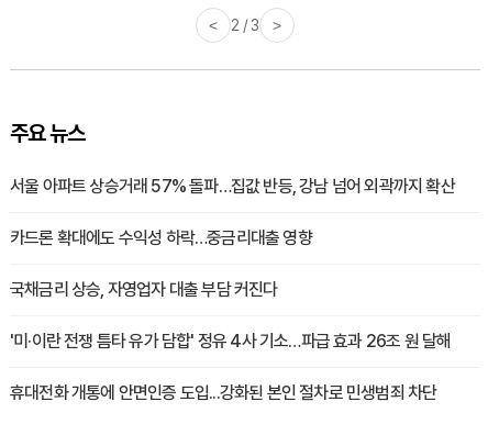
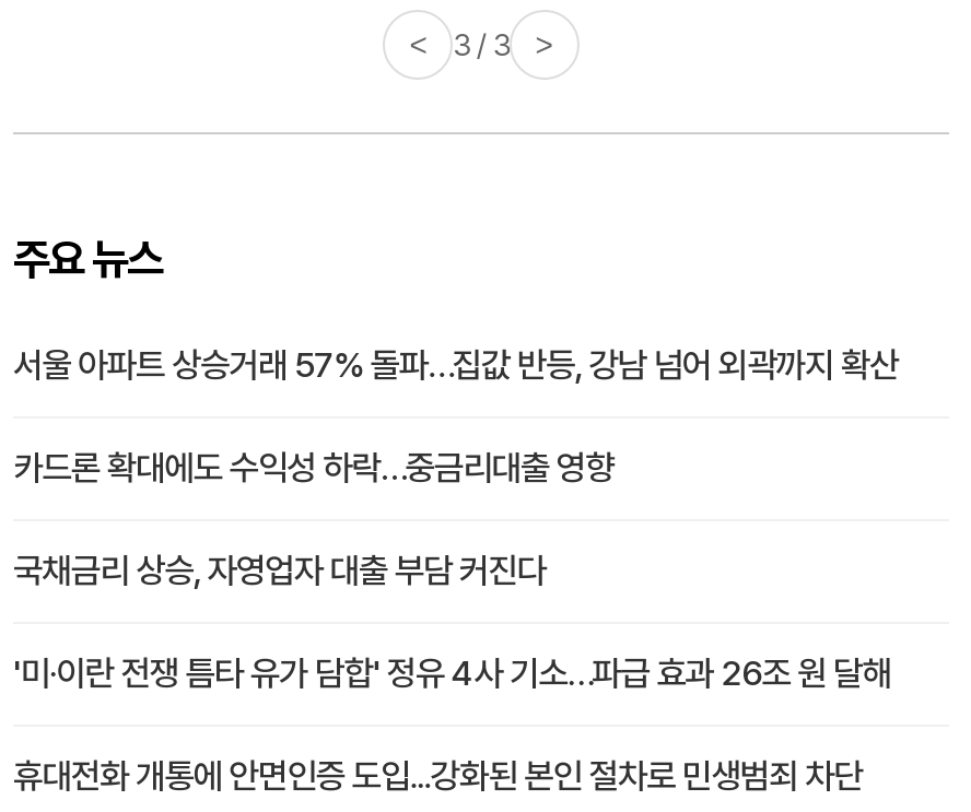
- 2 / 3
+ 3 / 3
